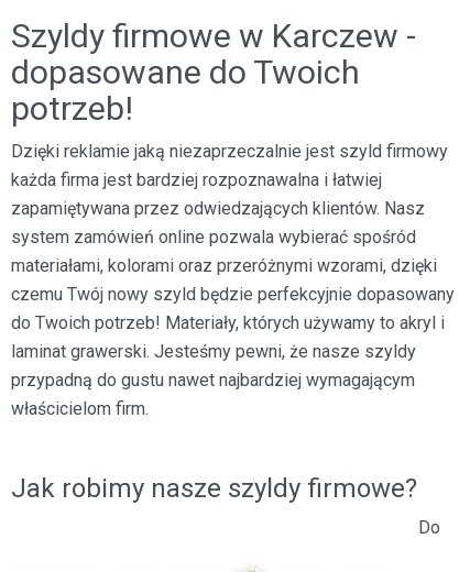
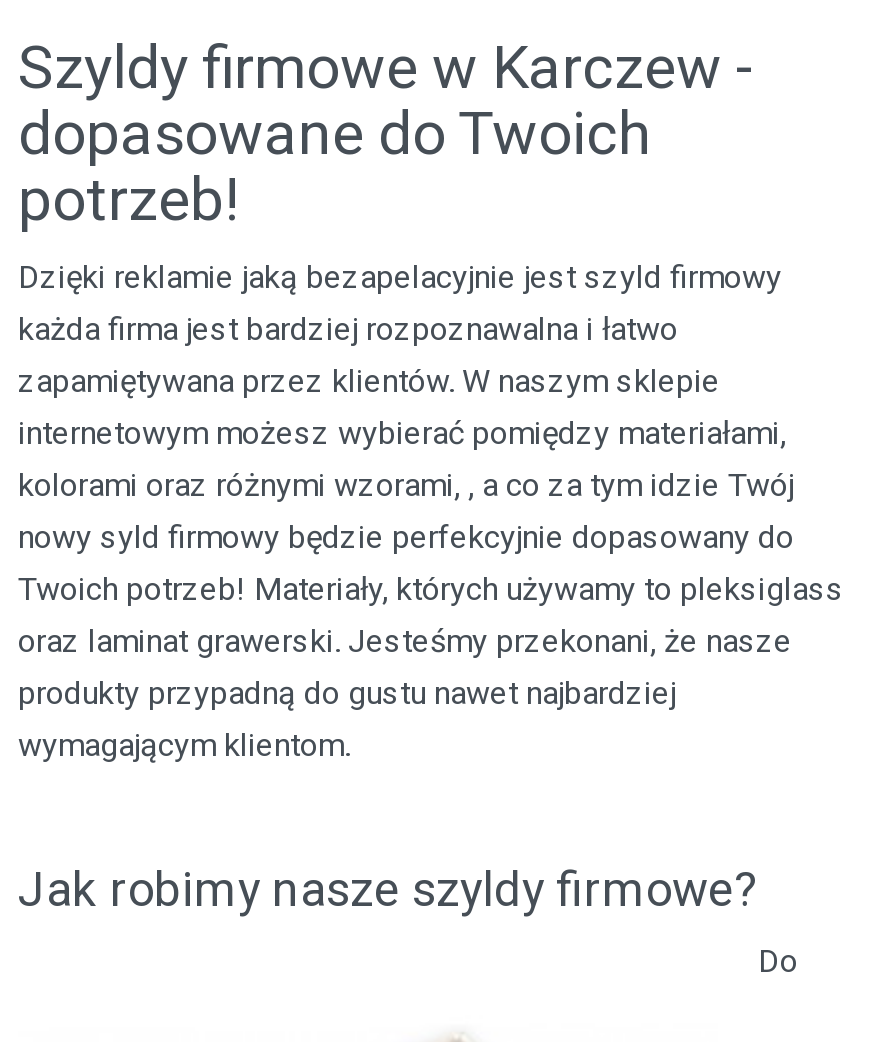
- Dzięki reklamie jaką niezaprzeczalnie jest szyld firmowy
- każda firma jest bardziej rozpoznawalna i łatwiej
- zapamiętywana przez odwiedzających klientów. Nasz
- system zamówień online pozwala wybierać spośród
- materiałami, kolorami oraz przeróżnymi wzorami, dzięki
- czemu Twój nowy szyld będzie perfekcyjnie dopasowany
- do Twoich potrzeb! Materiały, których używamy to akryl i
- laminat grawerski. Jesteśmy pewni, że nasze szyldy
- przypadną do gustu nawet najbardziej wymagającym
- właścicielom firm.
+ Dzięki reklamie jaką bezapelacyjnie jest szyld firmowy
+ każda firma jest bardziej rozpoznawalna i łatwo
+ zapamiętywana przez klientów. W naszym sklepie
+ internetowym możesz wybierać pomiędzy materiałami,
+ kolorami oraz różnymi wzorami, , a co za tym idzie Twój
+ nowy syld firmowy będzie perfekcyjnie dopasowany do
+ Twoich potrzeb! Materiały, których używamy to pleksiglass
+ oraz laminat grawerski. Jesteśmy przekonani, że nasze
+ produkty przypadną do gustu nawet najbardziej
+ wymagającym klientom.
